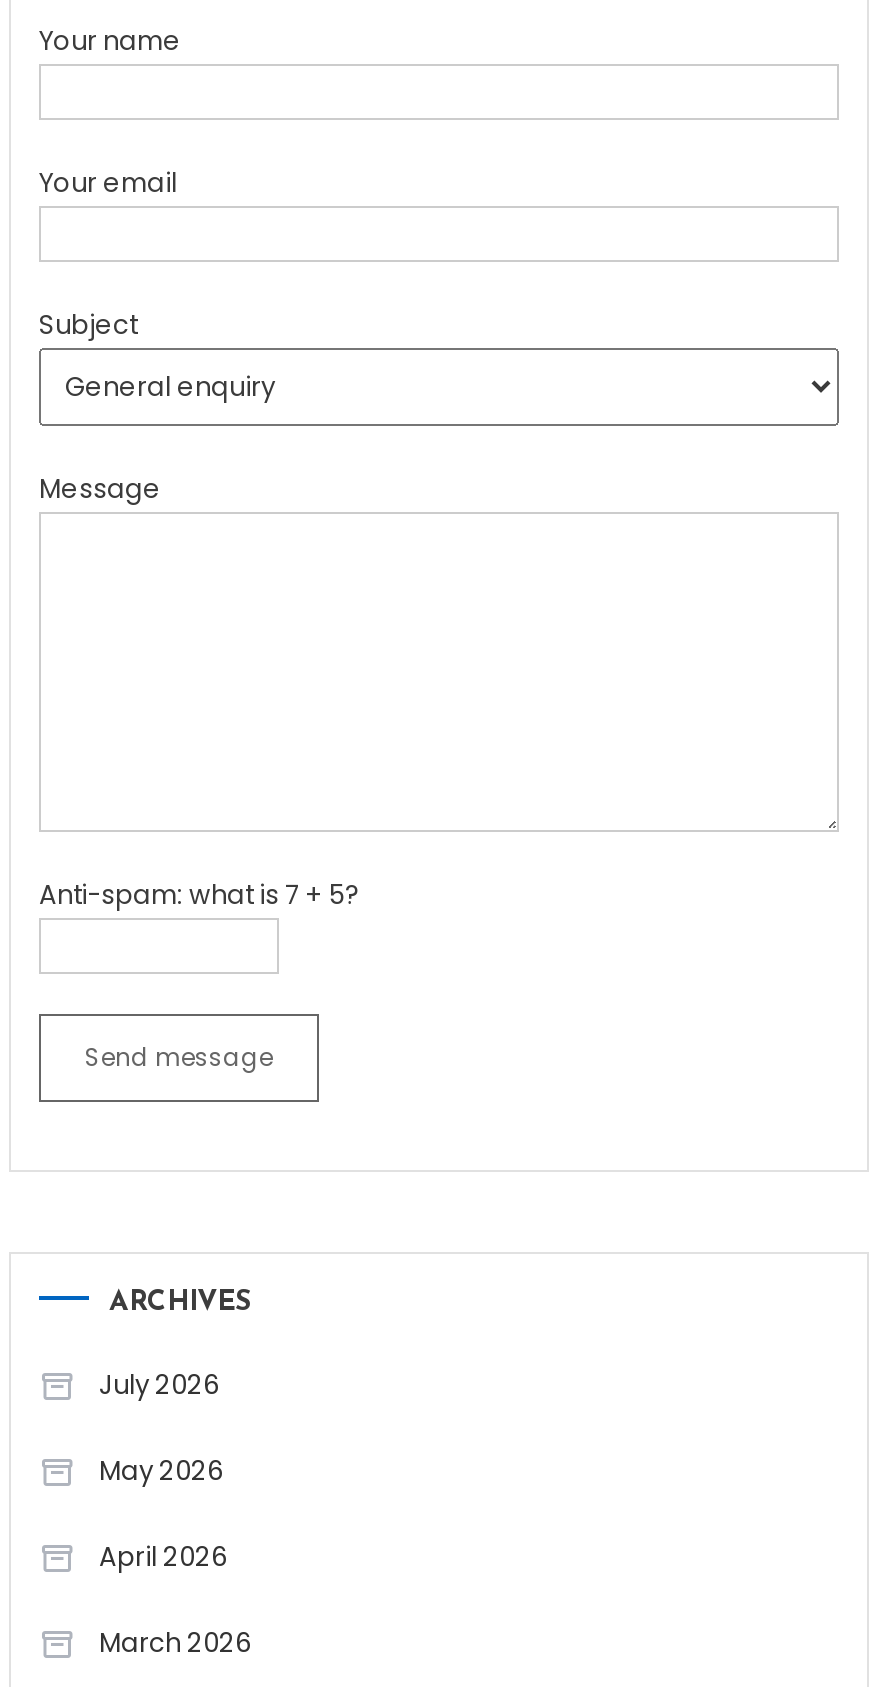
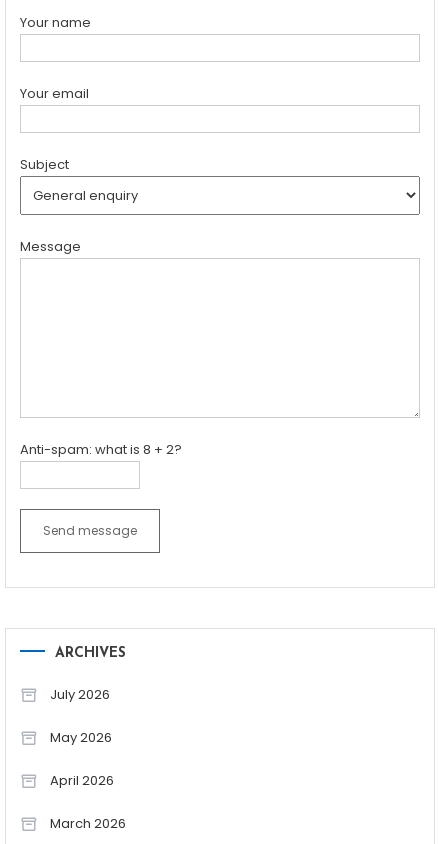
- Anti-spam: what is 7 + 5?
+ Anti-spam: what is 8 + 2?
